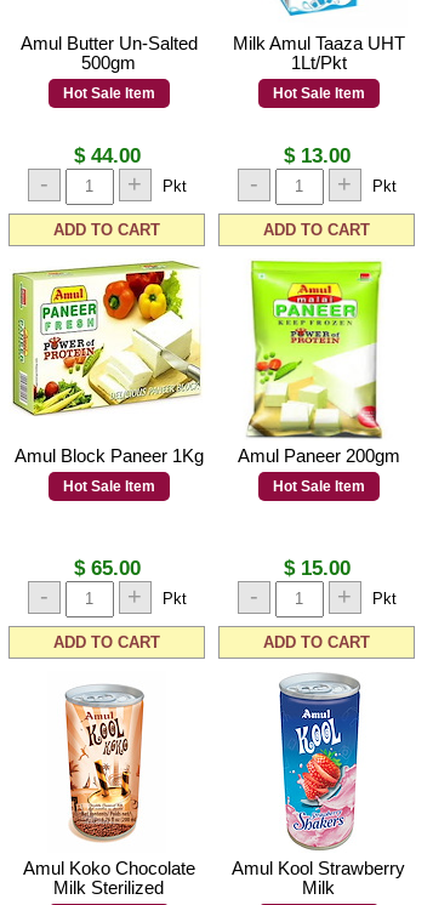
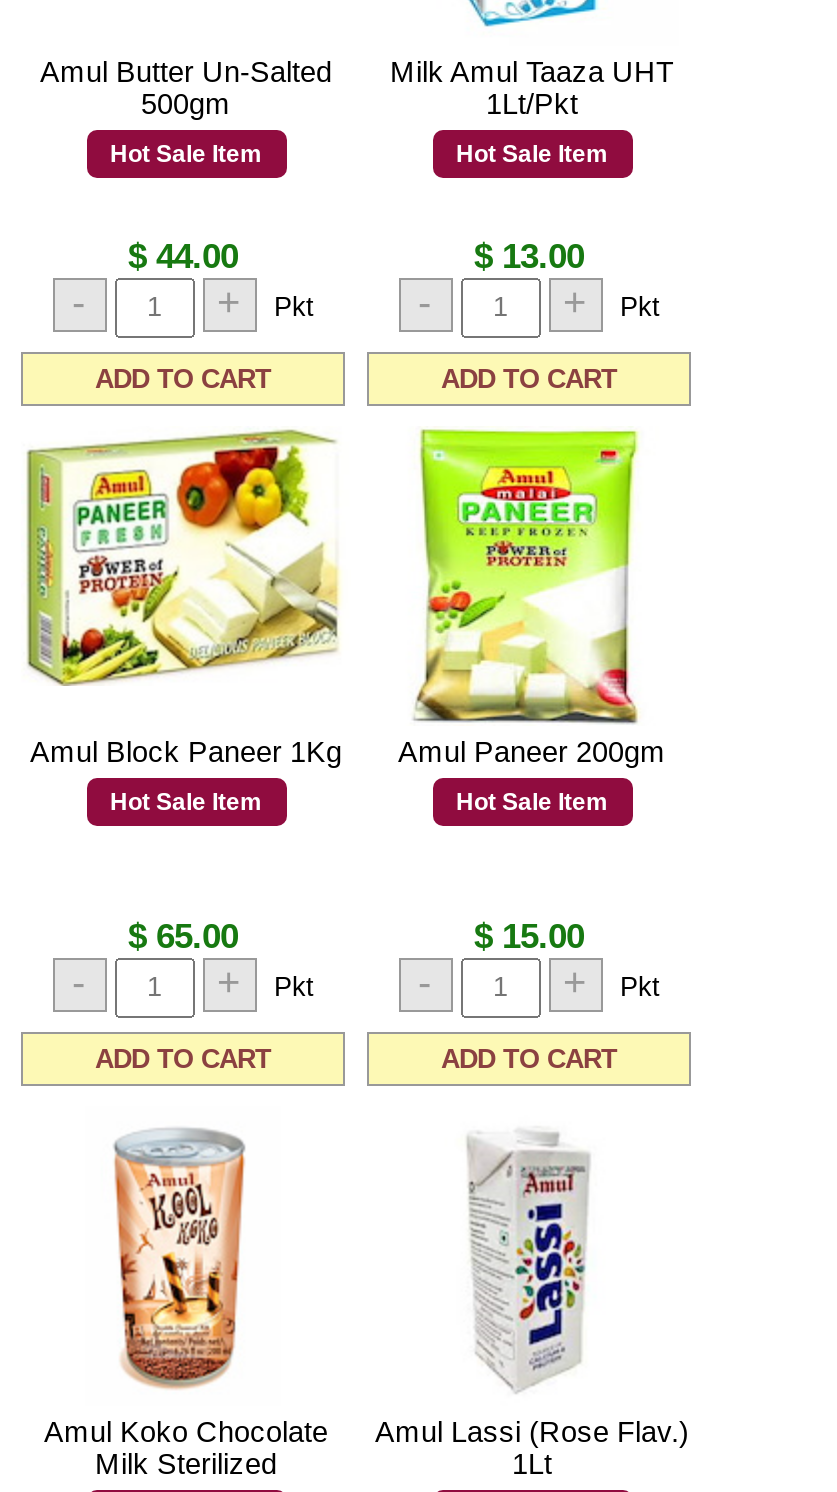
- [image]
- Amul Kool Strawberry
- Milk
+ [image]
+ Amul Lassi (Rose Flav.)
+ 1Lt
